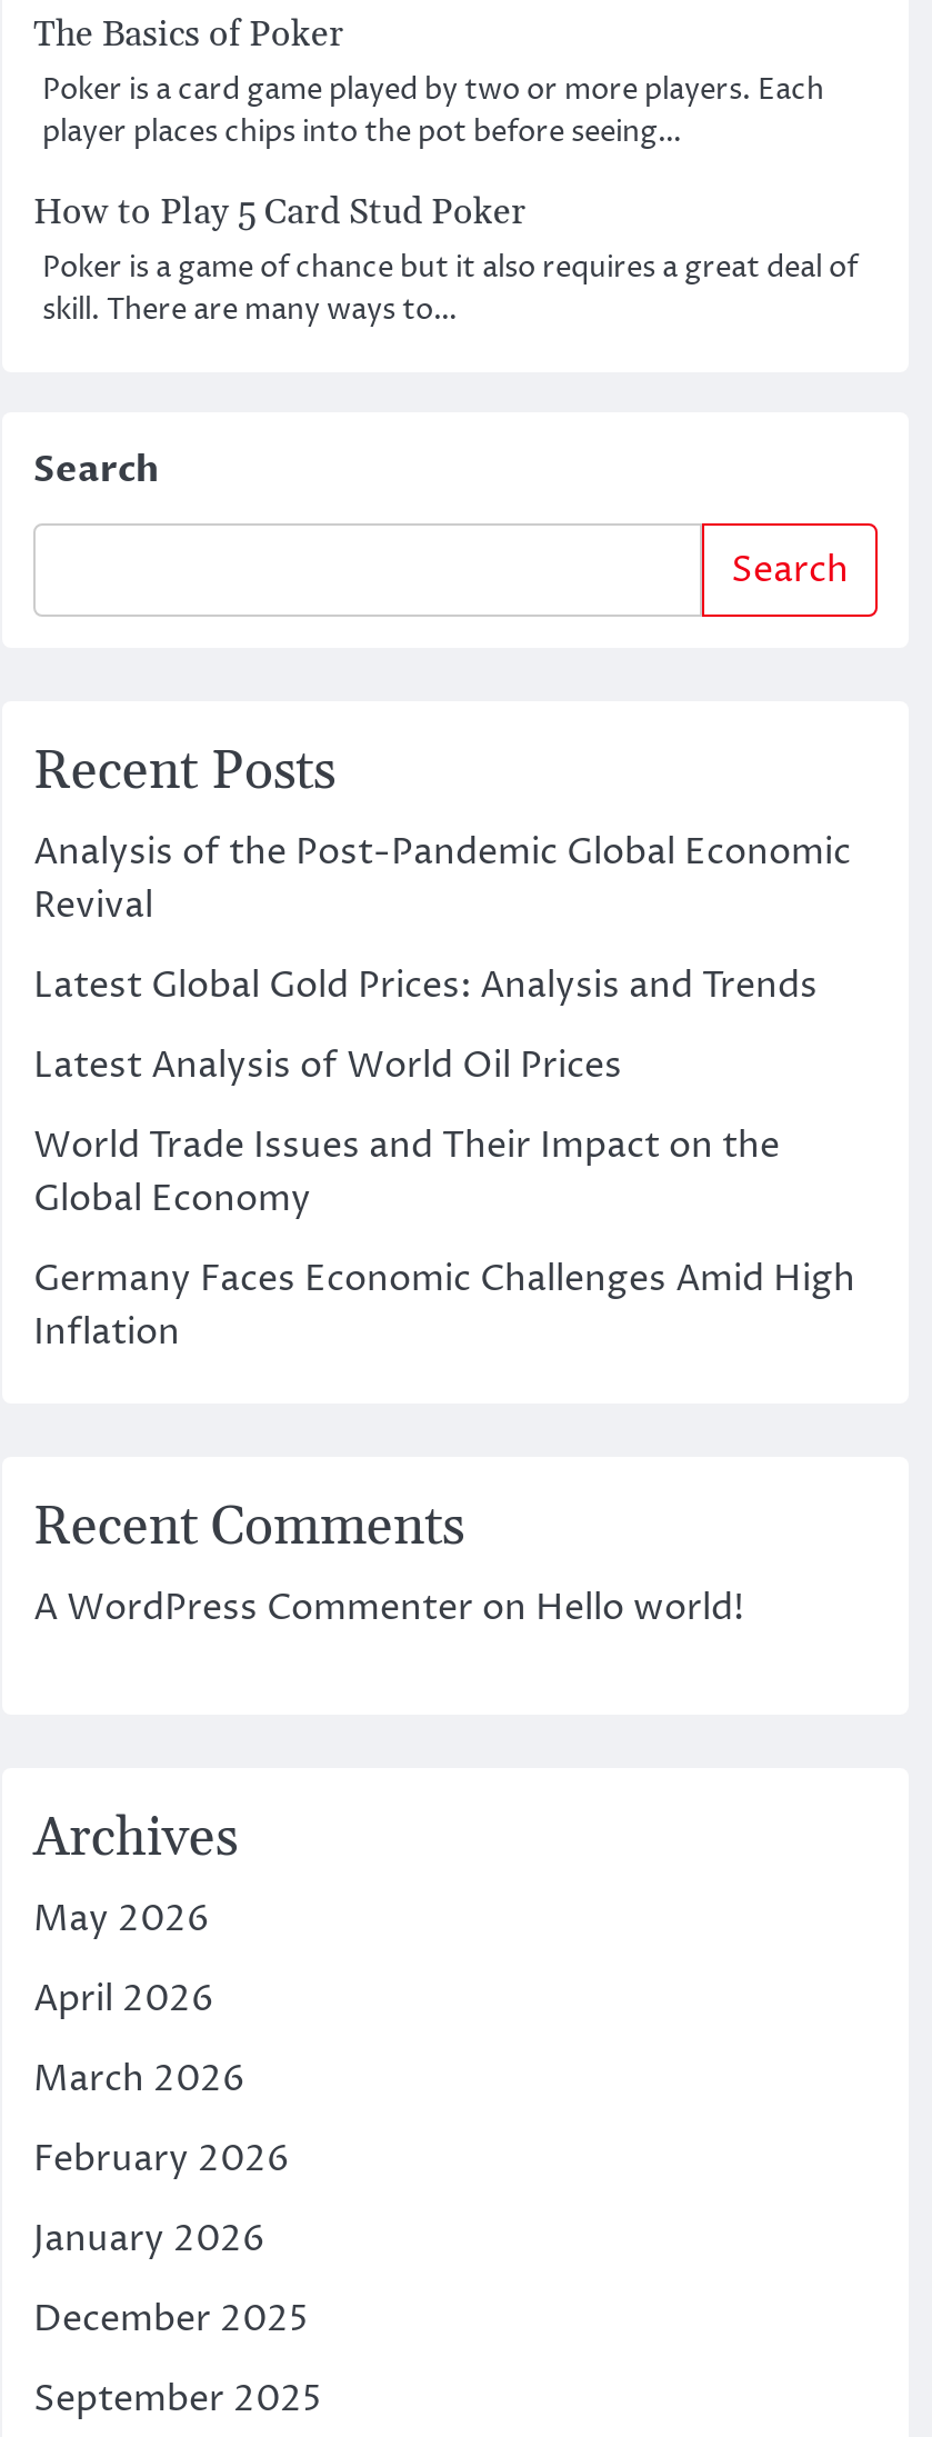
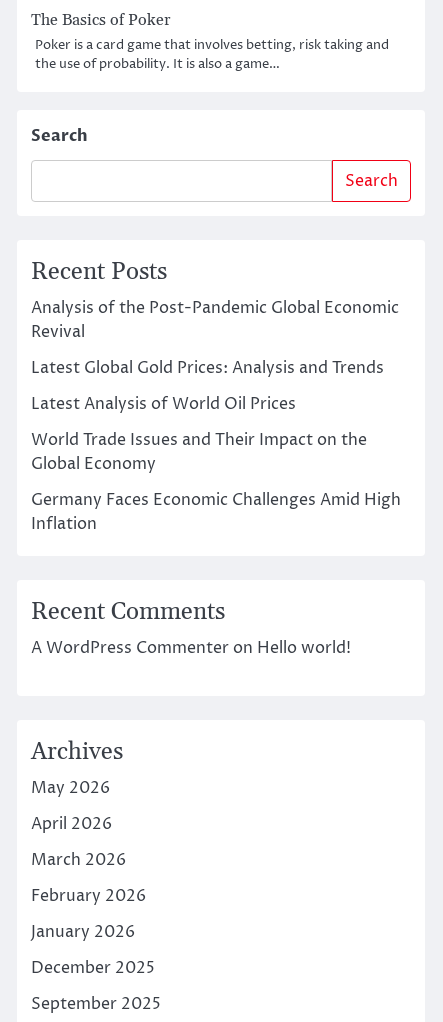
- Poker is a card game played by two or more players. Each
- player places chips into the pot before seeing…
- How to Play 5 Card Stud Poker
- Poker is a game of chance but it also requires a great deal of
- skill. There are many ways to…
+ Poker is a card game that involves betting, risk taking and
+ the use of probability. It is also a game…
